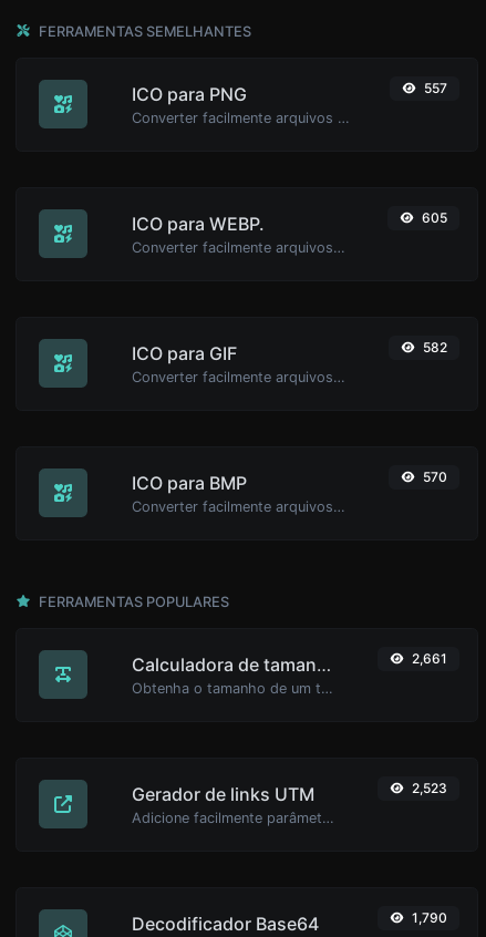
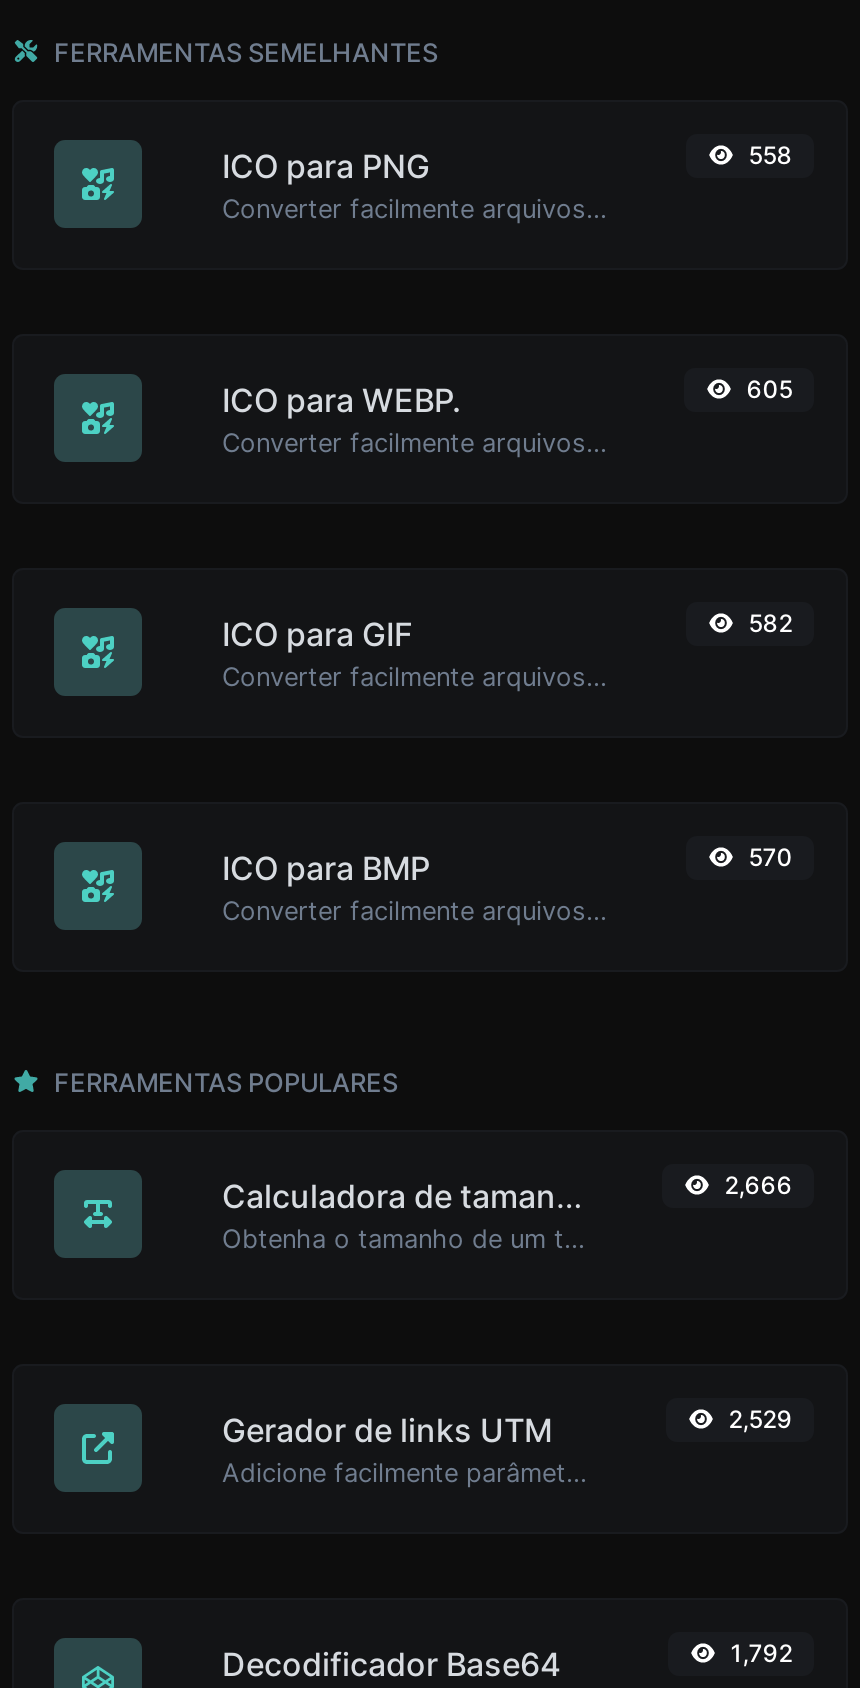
- 557
+ 558

- 2,661
+ 2,666

- 2,523
+ 2,529

- 1,790
+ 1,792
